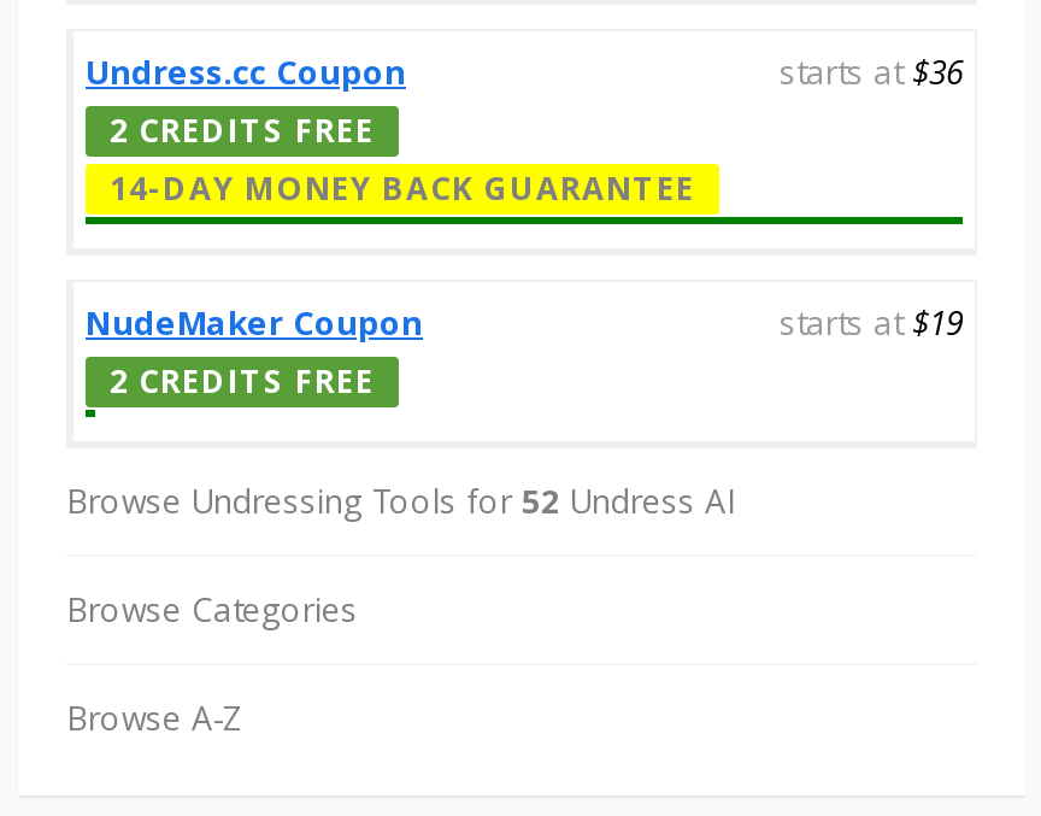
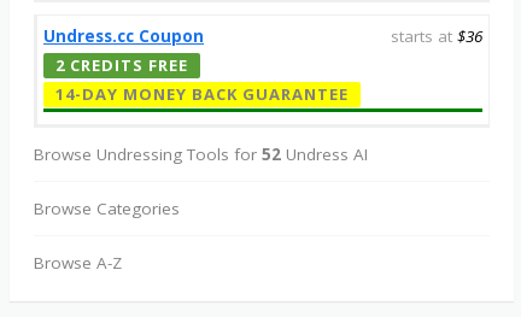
- NudeMaker Coupon
- starts at $19
- 2 CREDITS FREE
